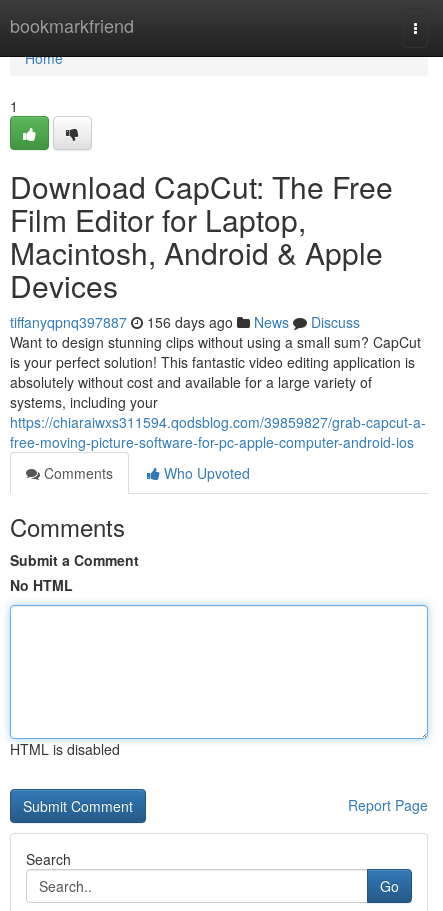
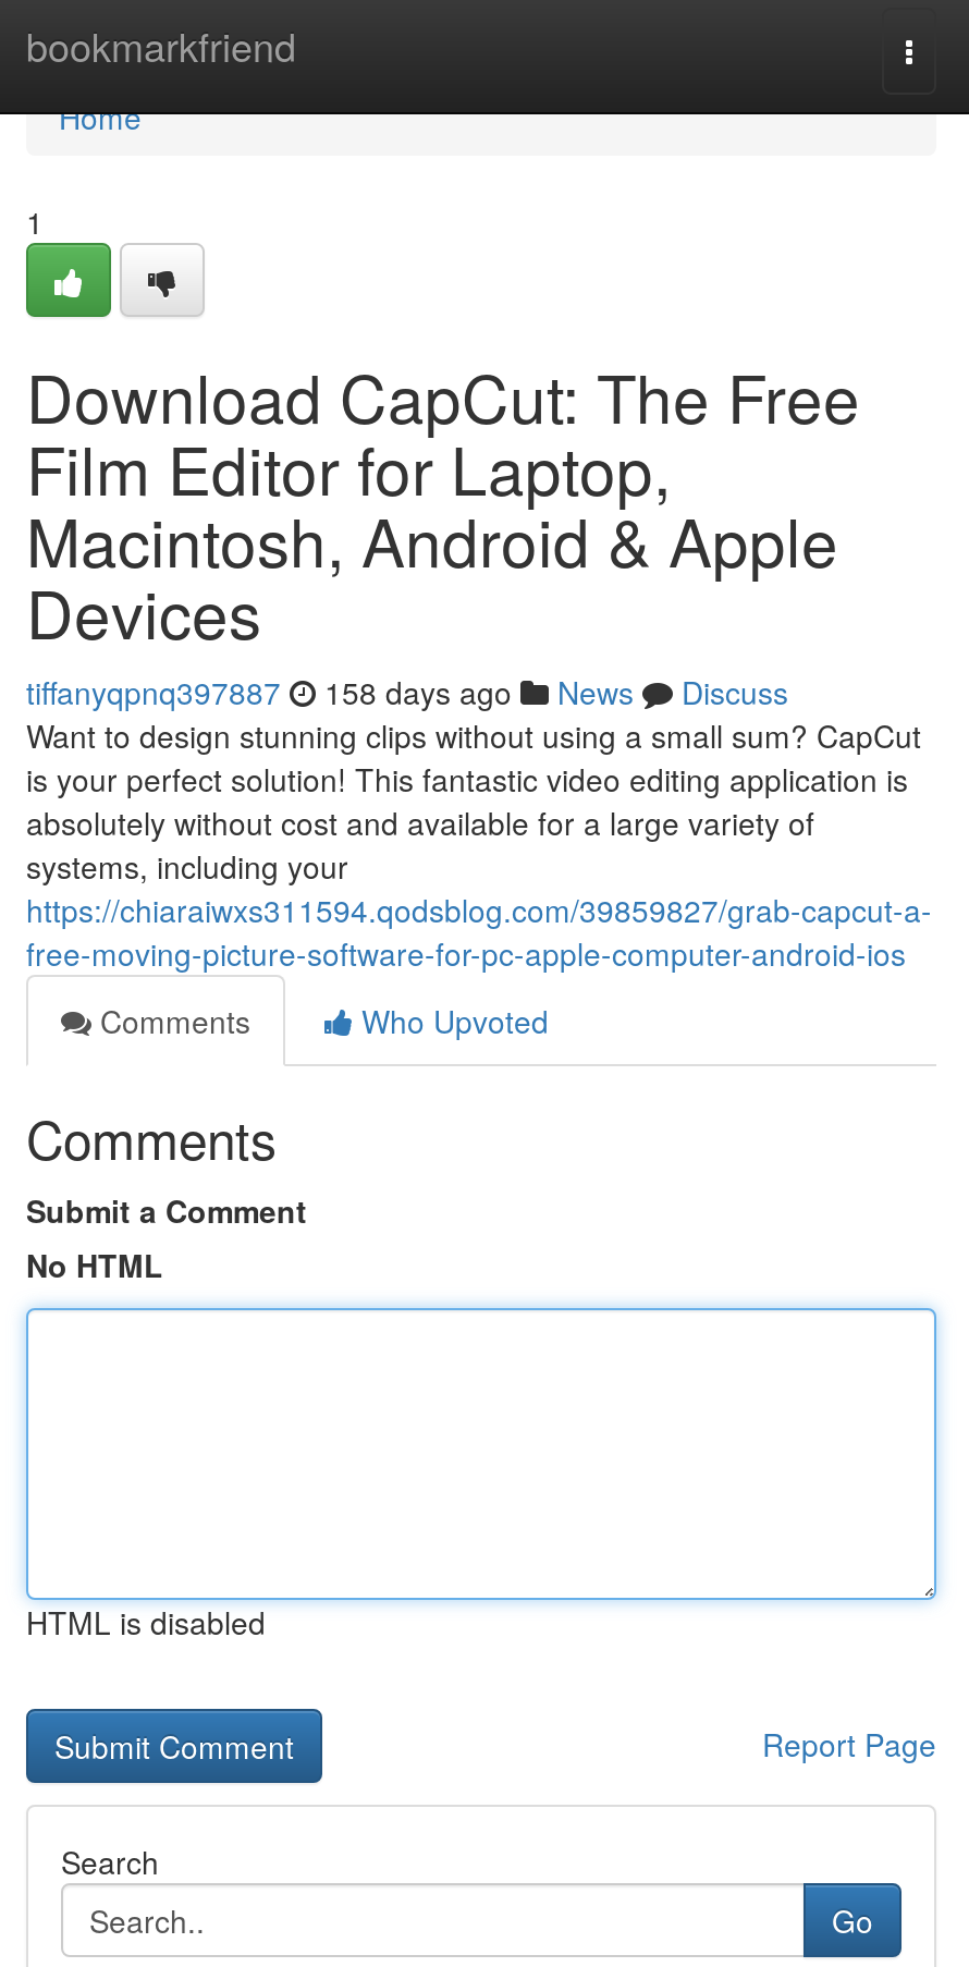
- tiffanyqpnq397887 156 days ago News Discuss
+ tiffanyqpnq397887 158 days ago News Discuss
